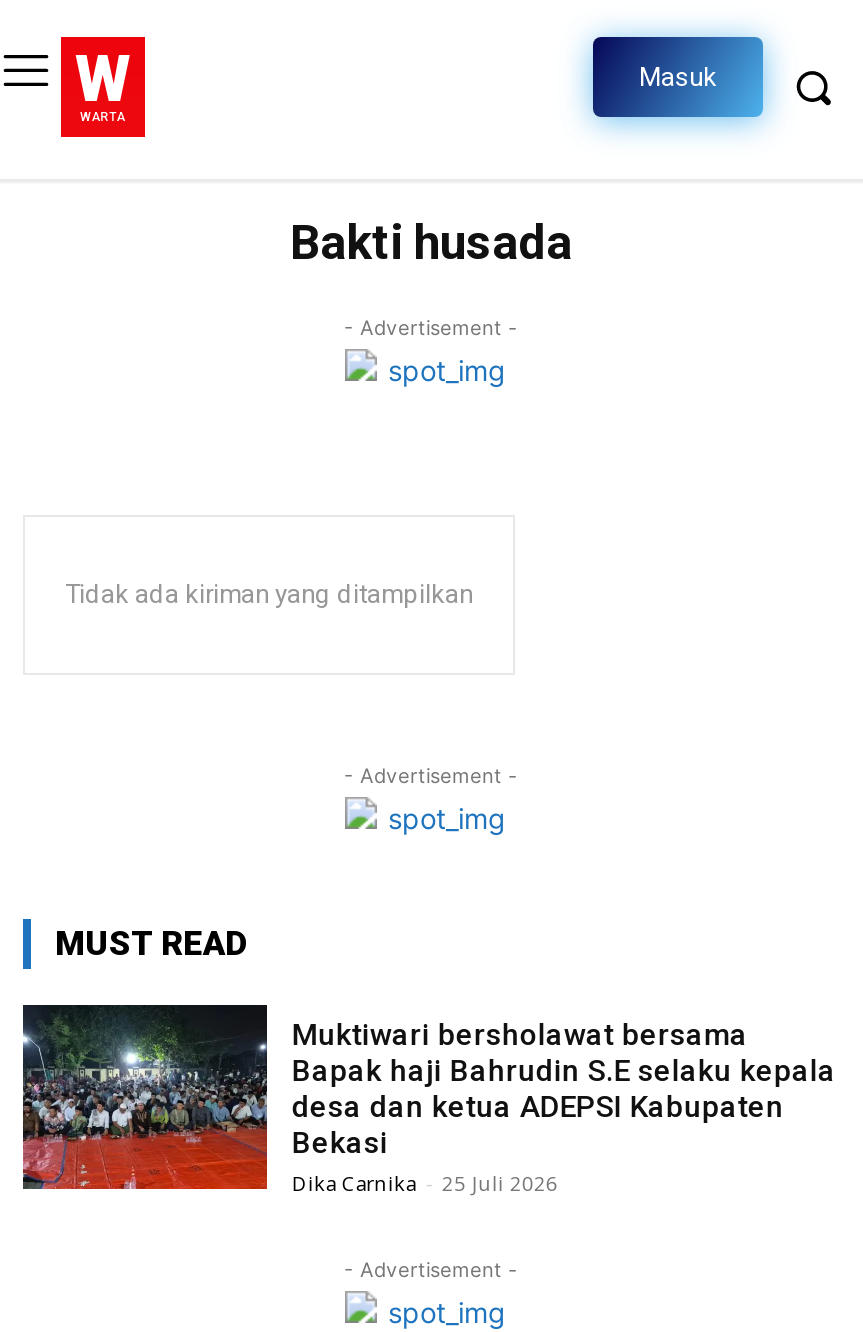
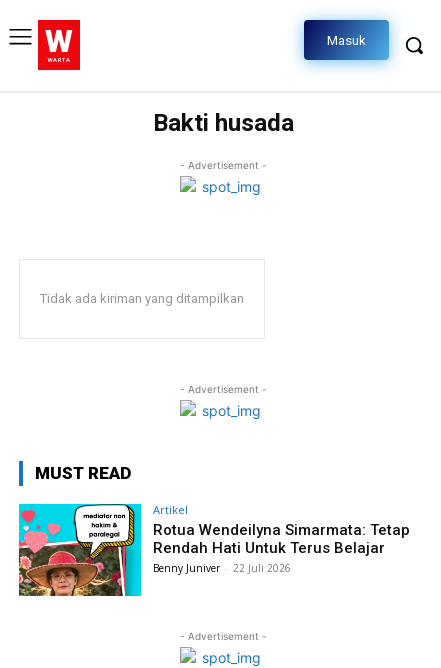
- [image]
- Muktiwari bersholawat bersama
- Bapak haji Bahrudin S.E selaku kepala
- desa dan ketua ADEPSI Kabupaten
- Bekasi
- Dika Carnika - 25 Juli 2026
+ [image]
+ Artikel
+ Rotua Wendeilyna Simarmata: Tetap
+ Rendah Hati Untuk Terus Belajar
+ Benny Juniver - 22 Juli 2026
